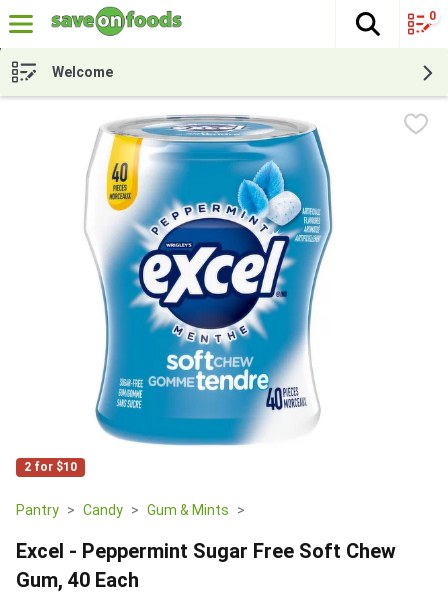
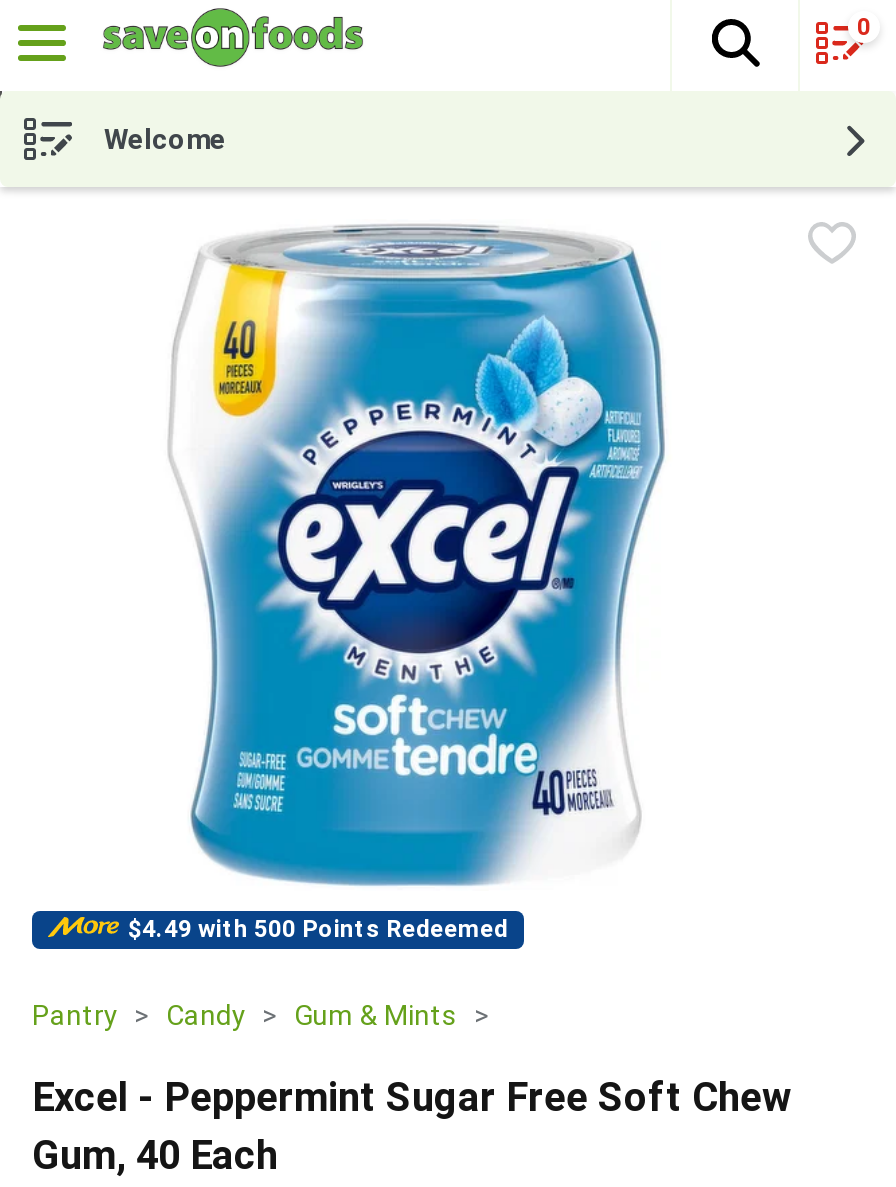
- 2 for $10
+ $4.49 with 500 Points Redeemed
